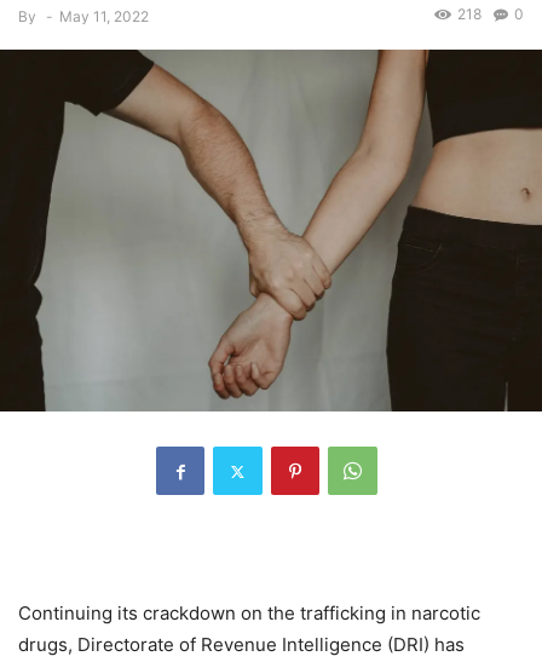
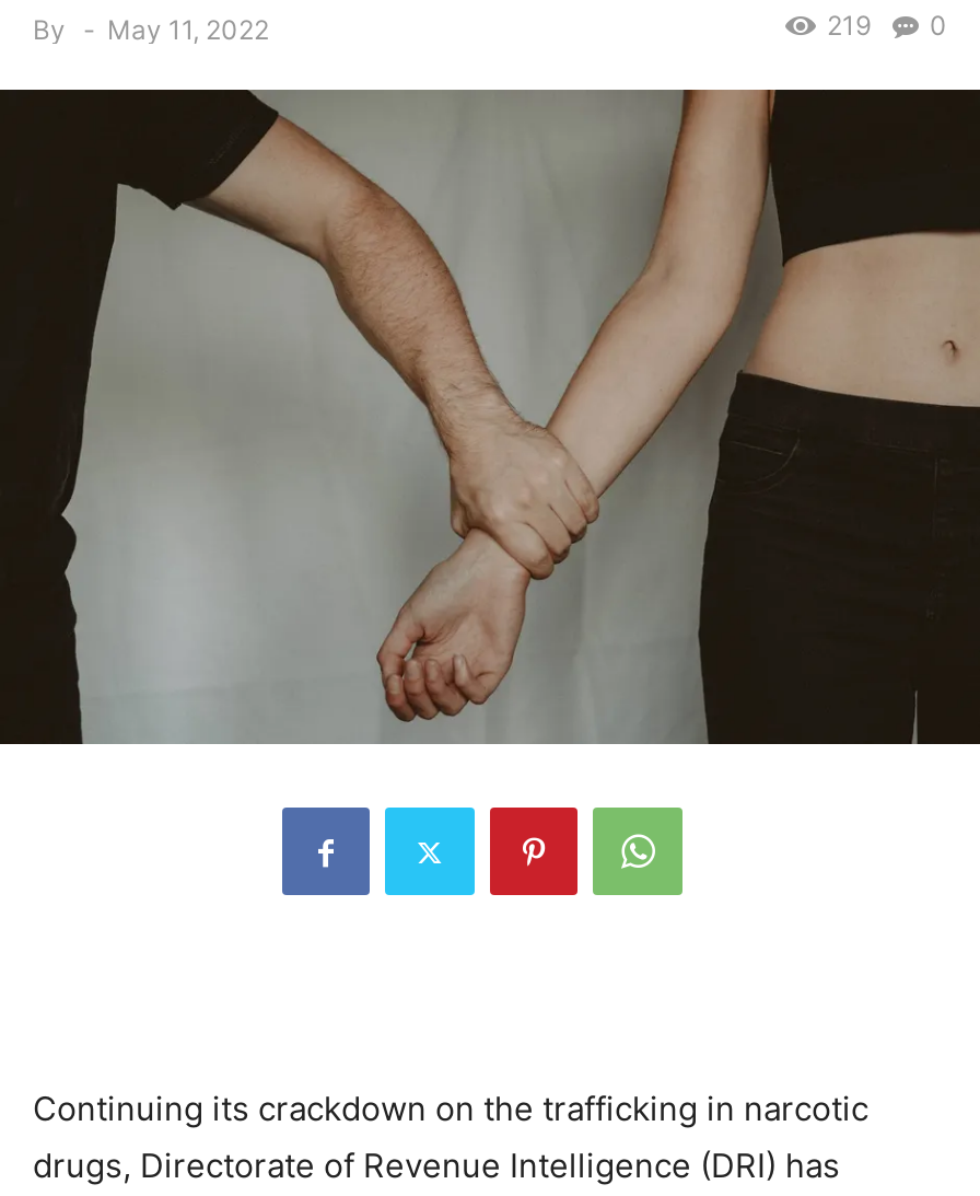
- 218 0
+ 219 0
